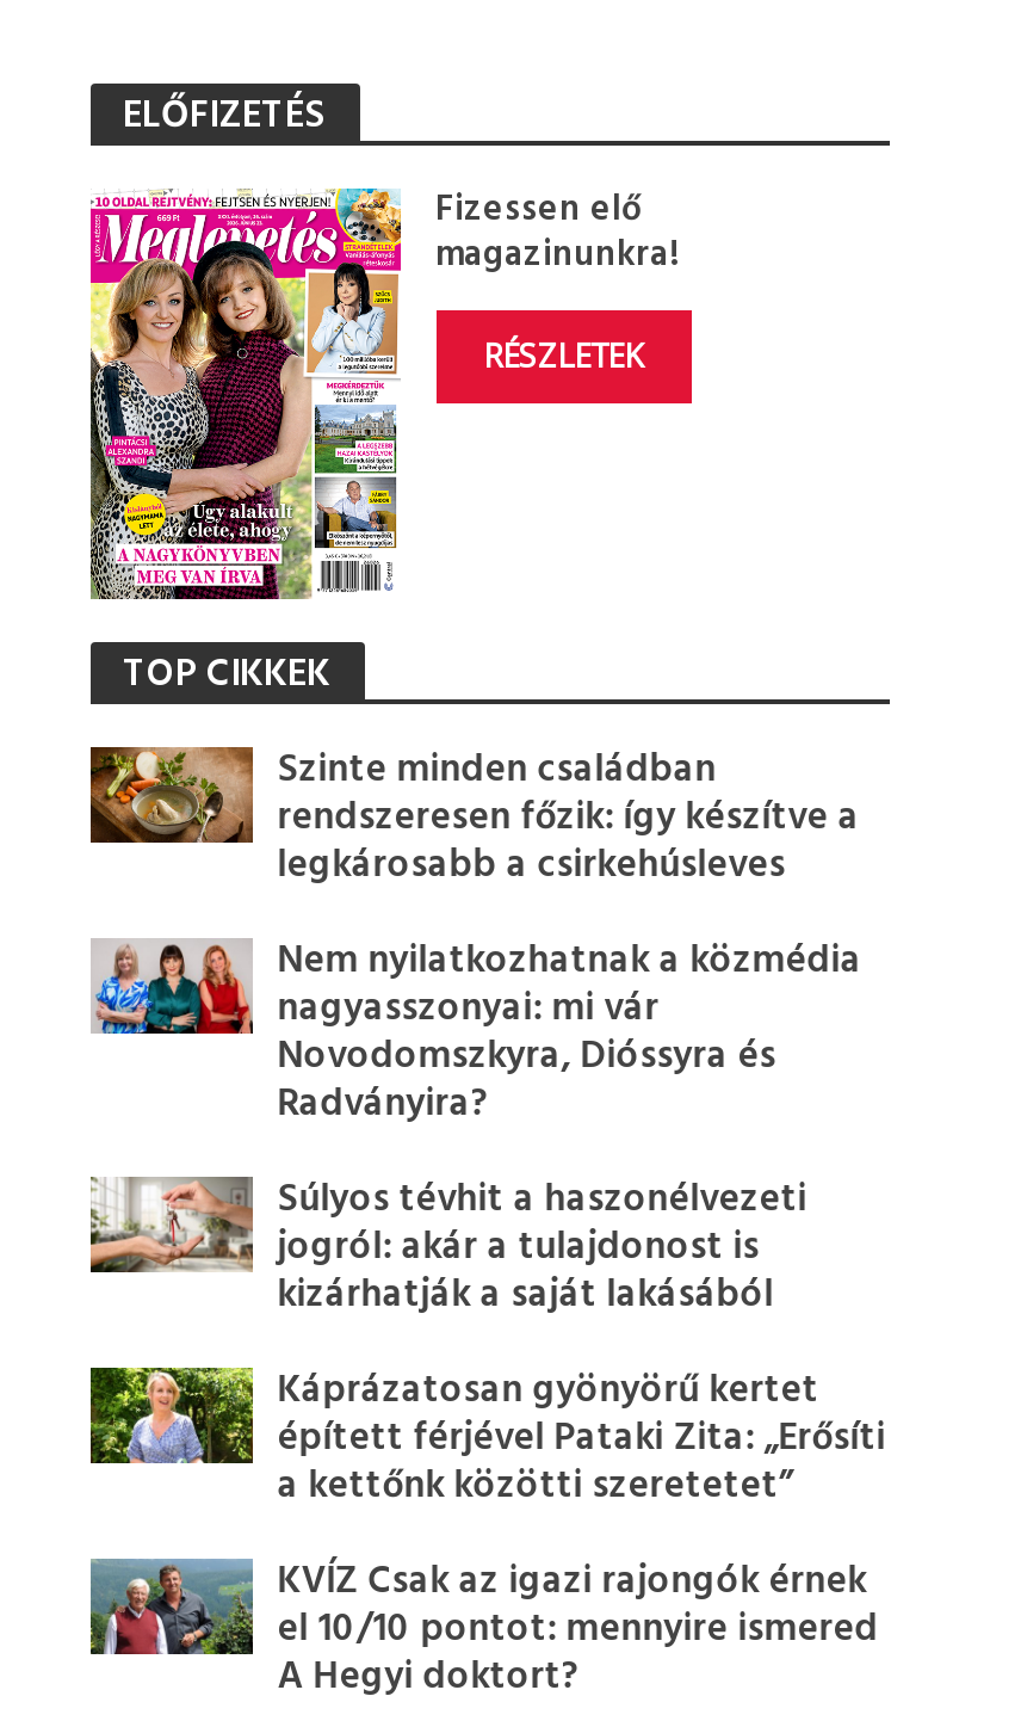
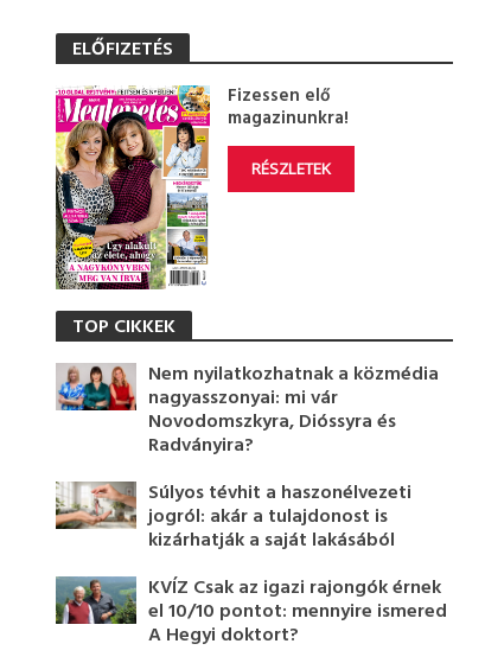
- [image]
- Szinte minden családban
- rendszeresen főzik: így készítve a
- legkárosabb a csirkehúsleves

- [image]
- Káprázatosan gyönyörű kertet
- épített férjével Pataki Zita: „Erősíti
- a kettőnk közötti szeretetet”
